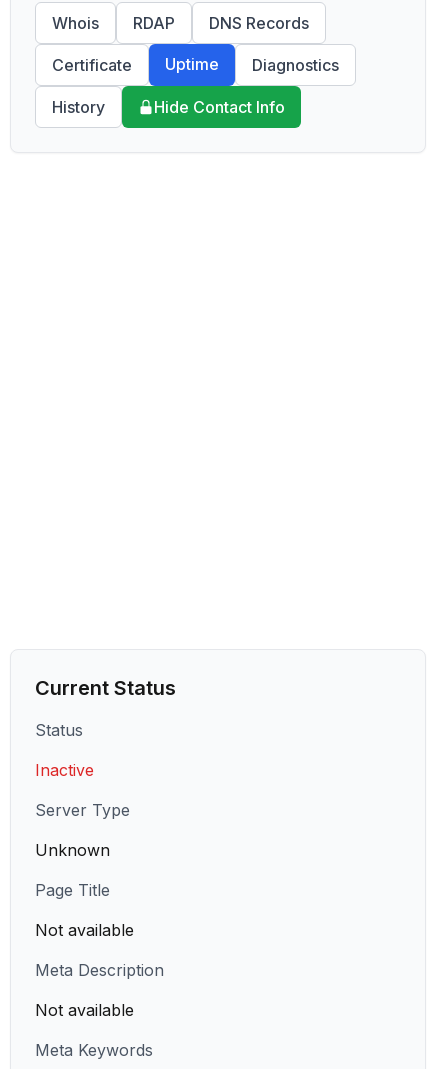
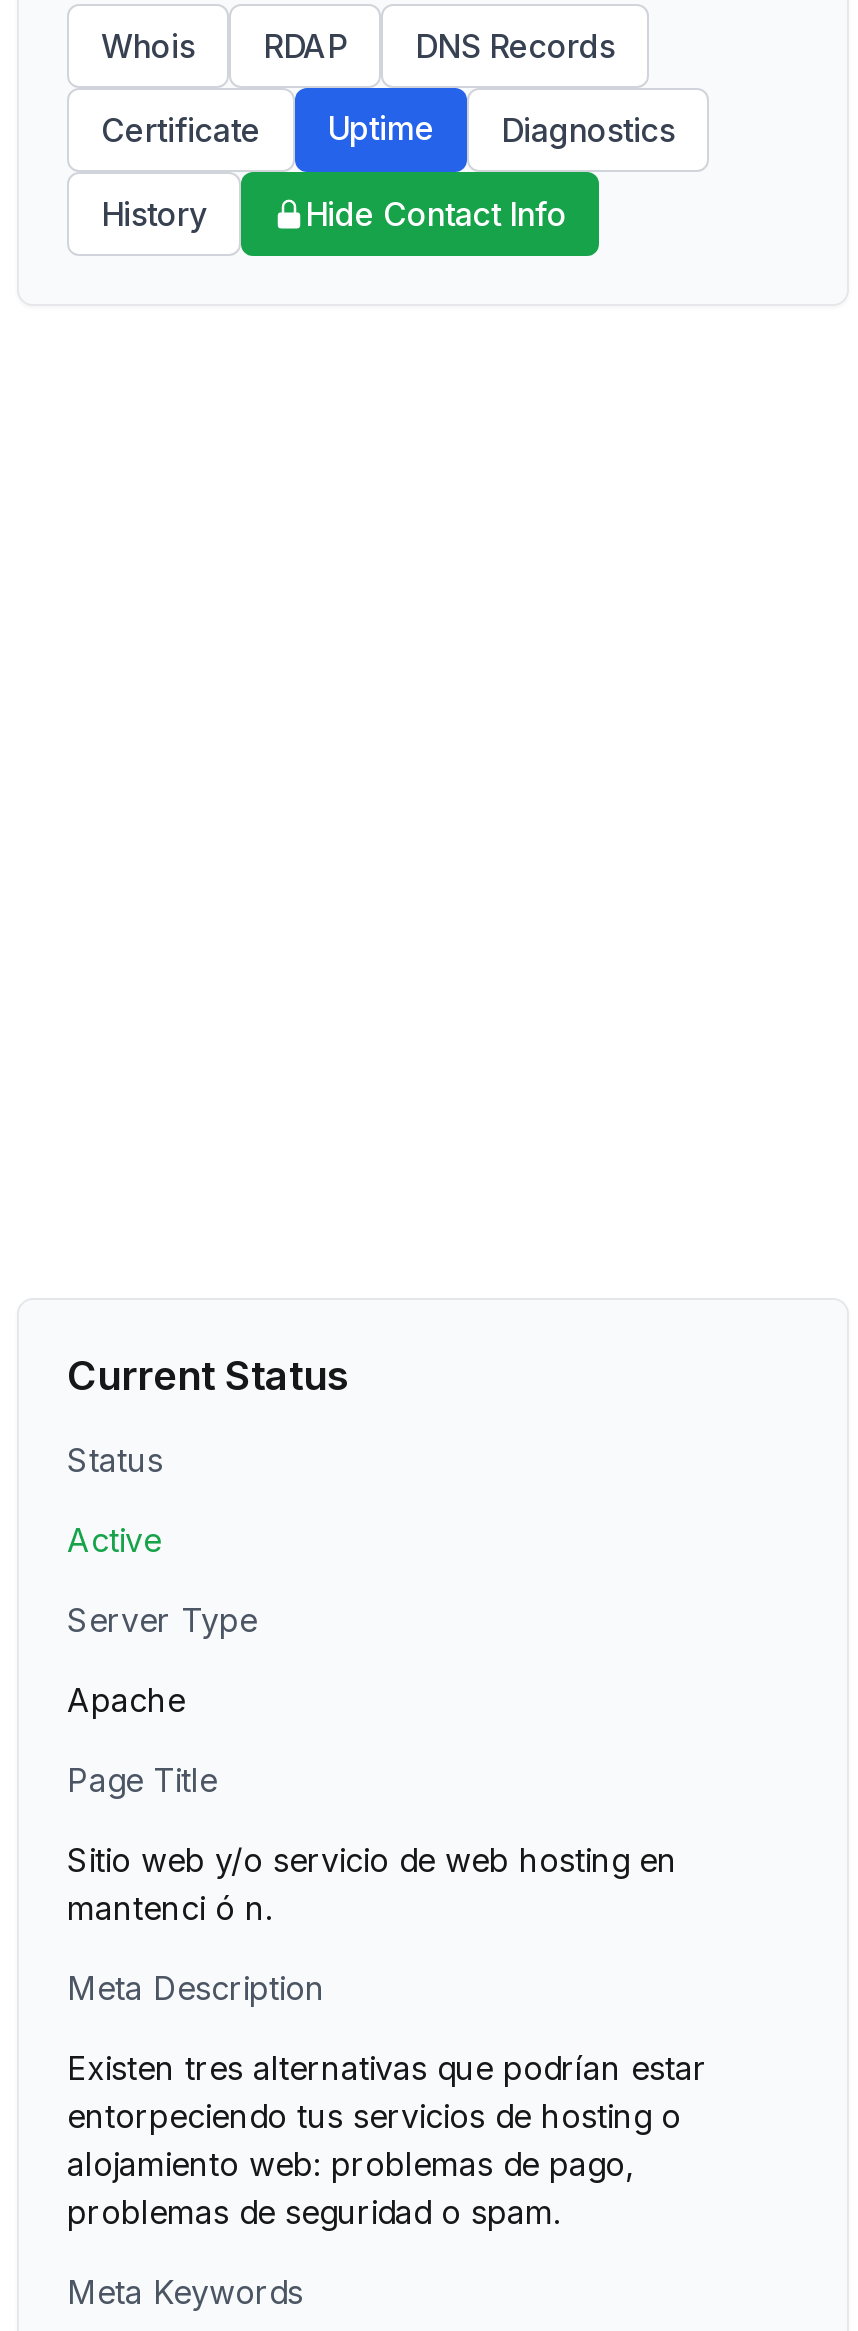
- Inactive
+ Active

- Unknown
+ Apache

- Not available
+ Sitio web y/o servicio de web hosting en
+ mantenci ó n.

- Not available
+ Existen tres alternativas que podrían estar
+ entorpeciendo tus servicios de hosting o
+ alojamiento web: problemas de pago,
+ problemas de seguridad o spam.
